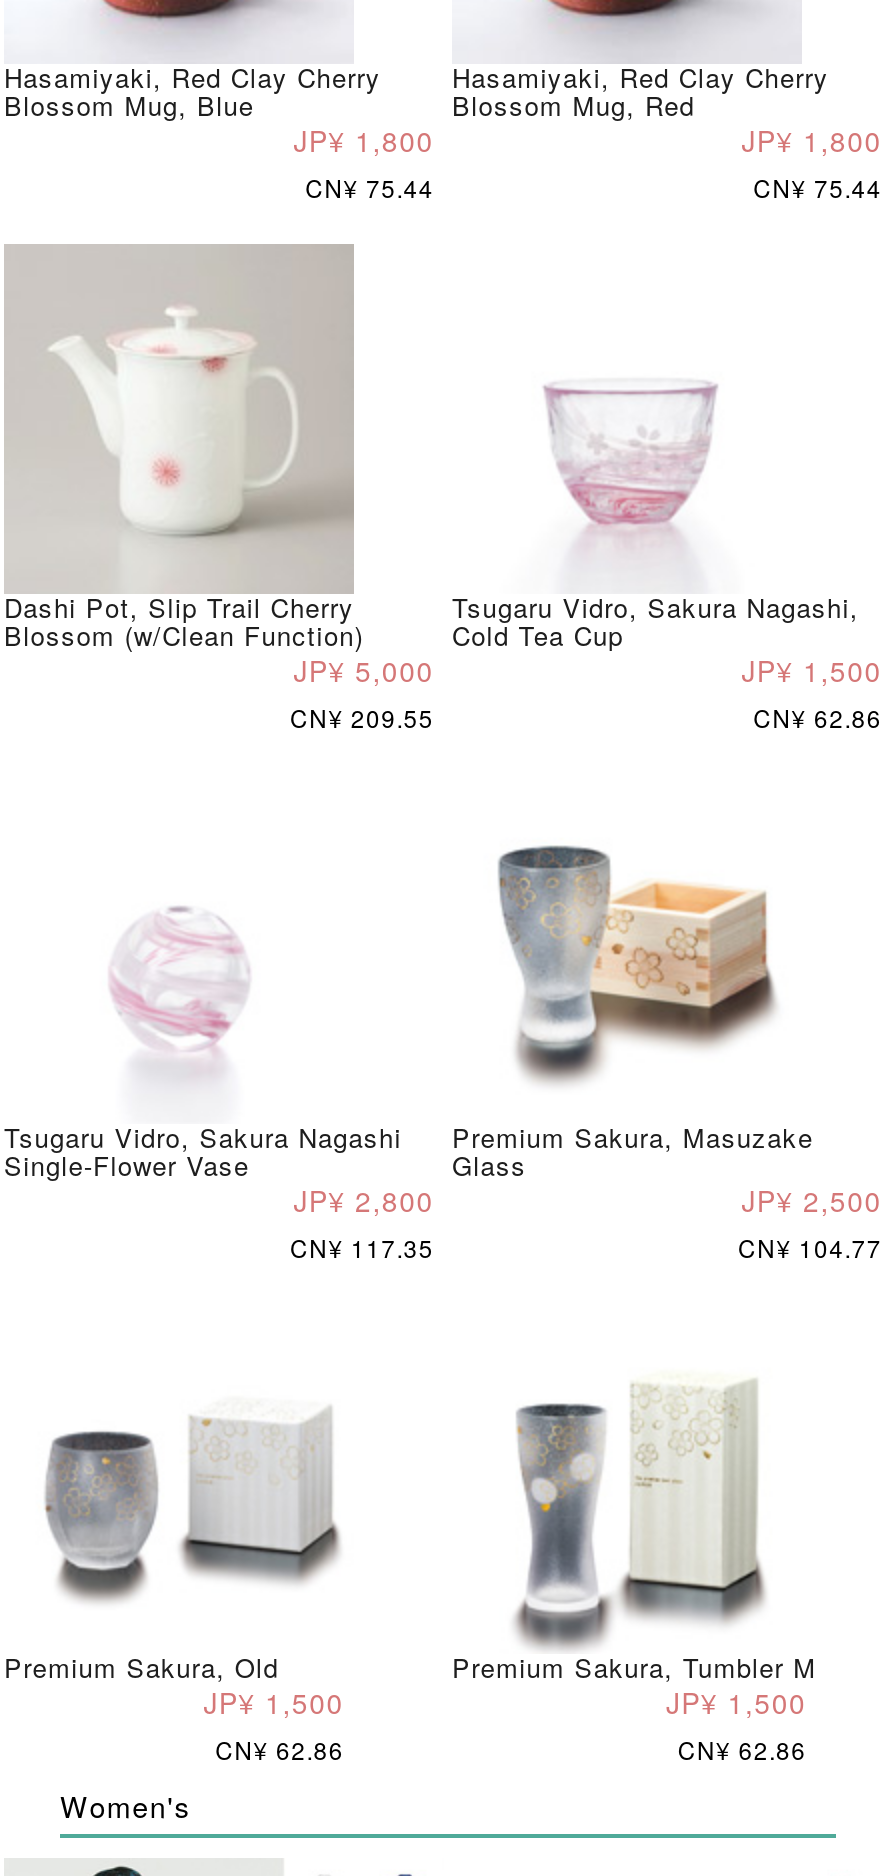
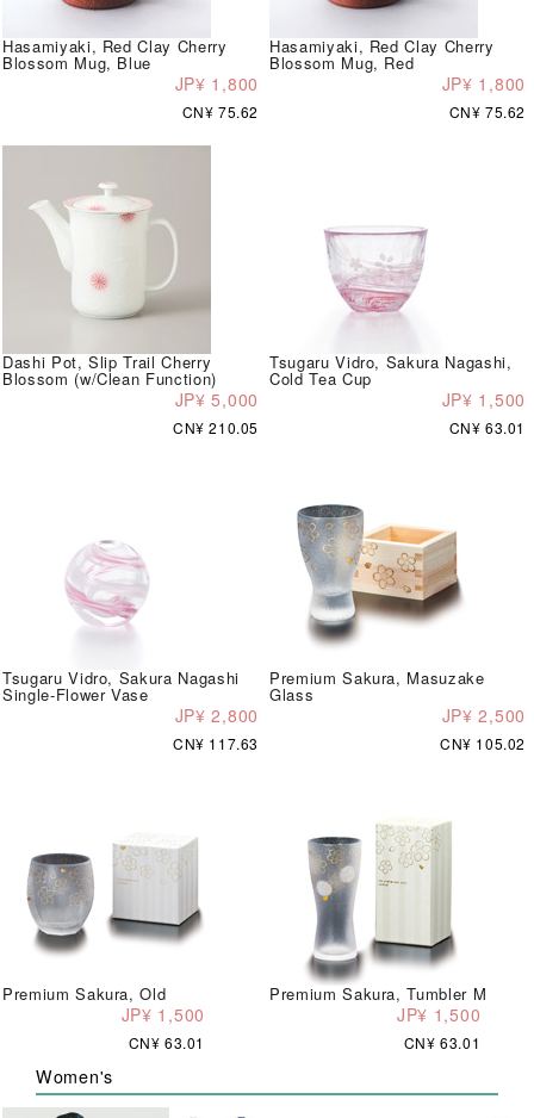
- CN¥ 75.44
+ CN¥ 75.62

- CN¥ 75.44
+ CN¥ 75.62

- CN¥ 209.55
+ CN¥ 210.05

- CN¥ 62.86
+ CN¥ 63.01

- CN¥ 117.35
+ CN¥ 117.63

- CN¥ 104.77
+ CN¥ 105.02

- CN¥ 62.86
+ CN¥ 63.01

- CN¥ 62.86
+ CN¥ 63.01
